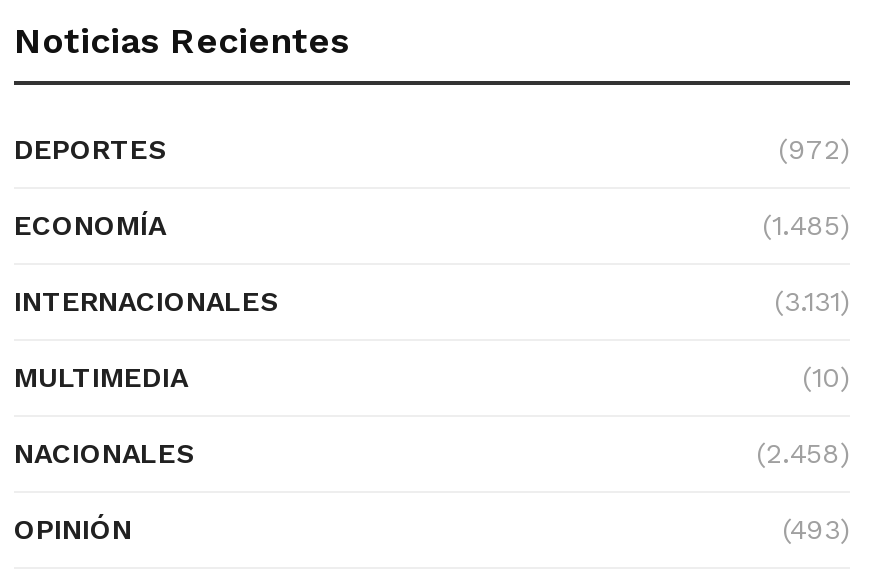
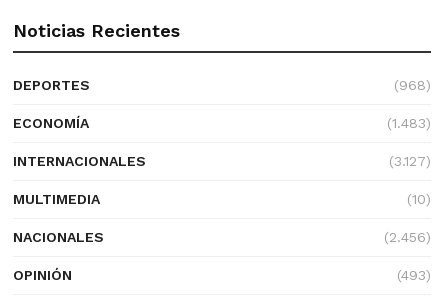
- (972)
+ (968)

- (1.485)
+ (1.483)

- (3.131)
+ (3.127)

- (2.458)
+ (2.456)
